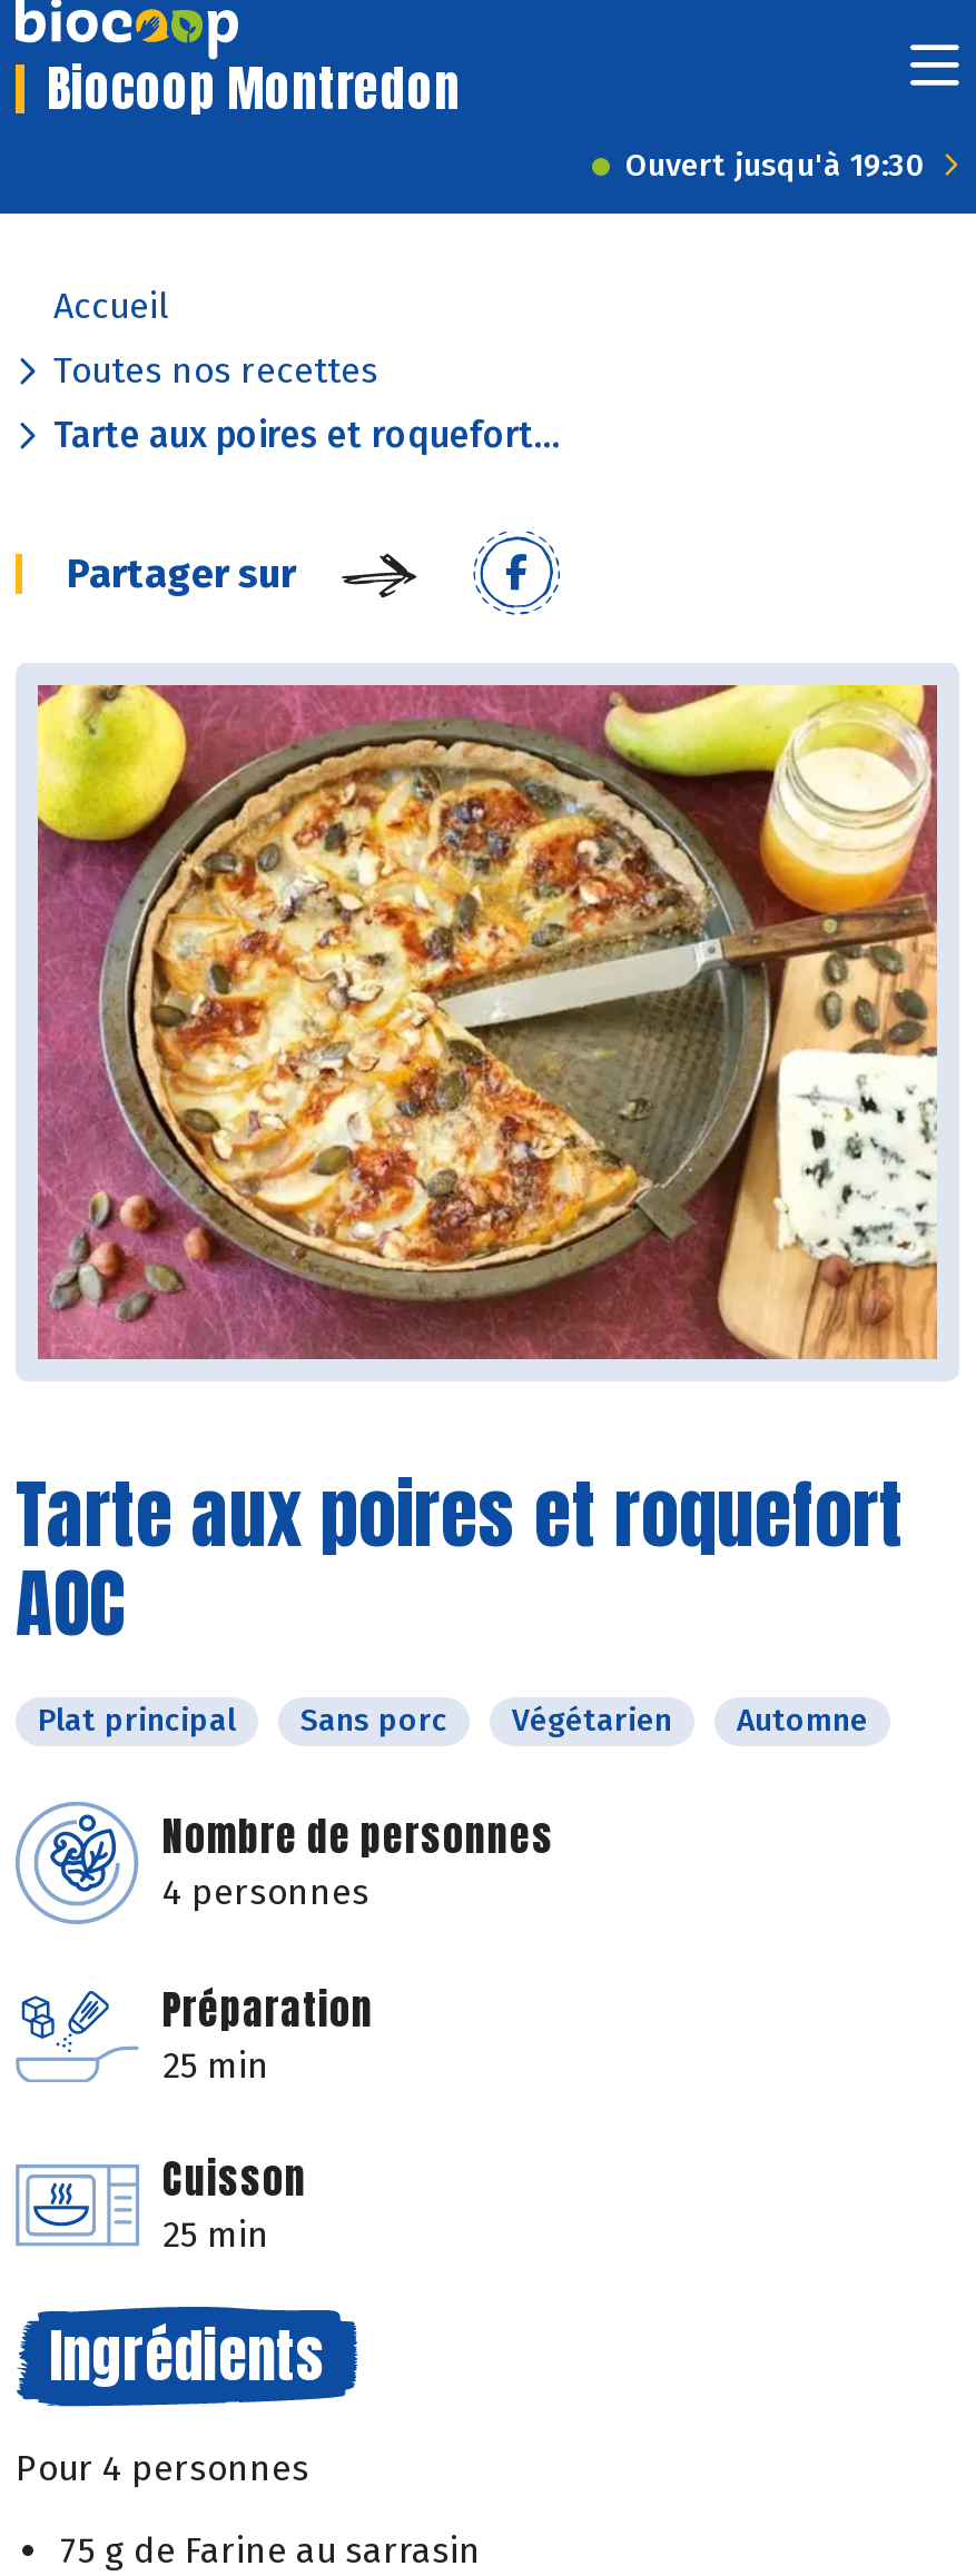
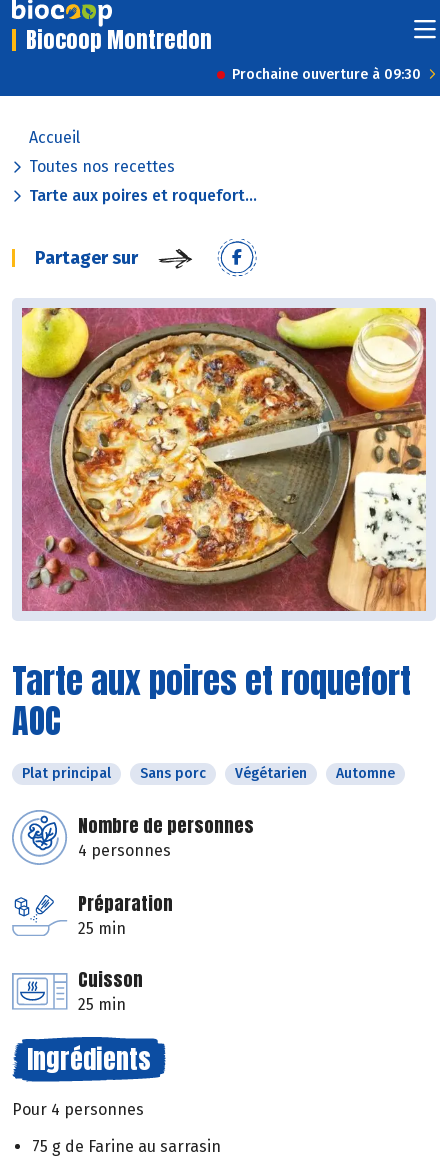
- Ouvert jusqu'à 19:30
+ Prochaine ouverture à 09:30
